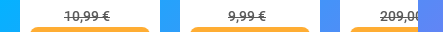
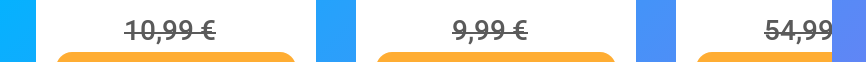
- 209,00 €
+ 54,99 €
